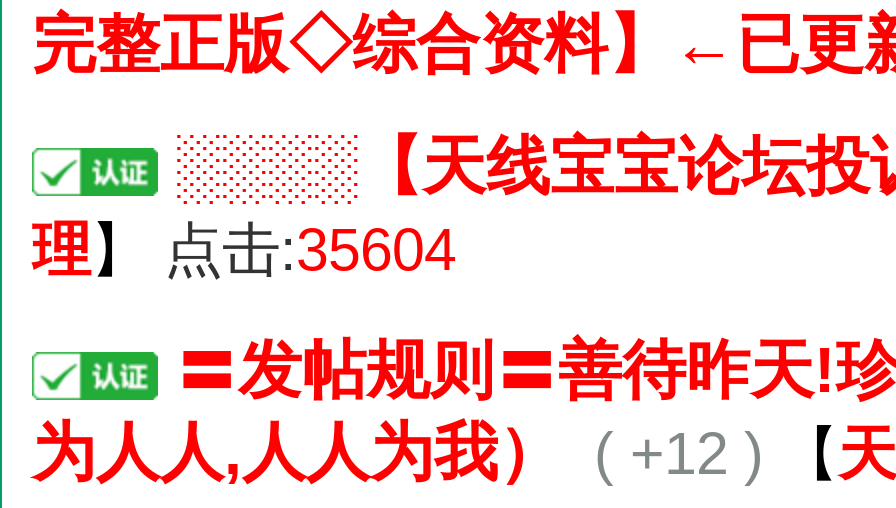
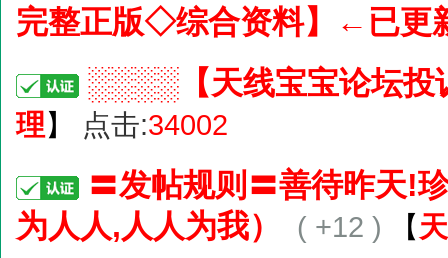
- 理】点击:35604
+ 理】点击:34002
